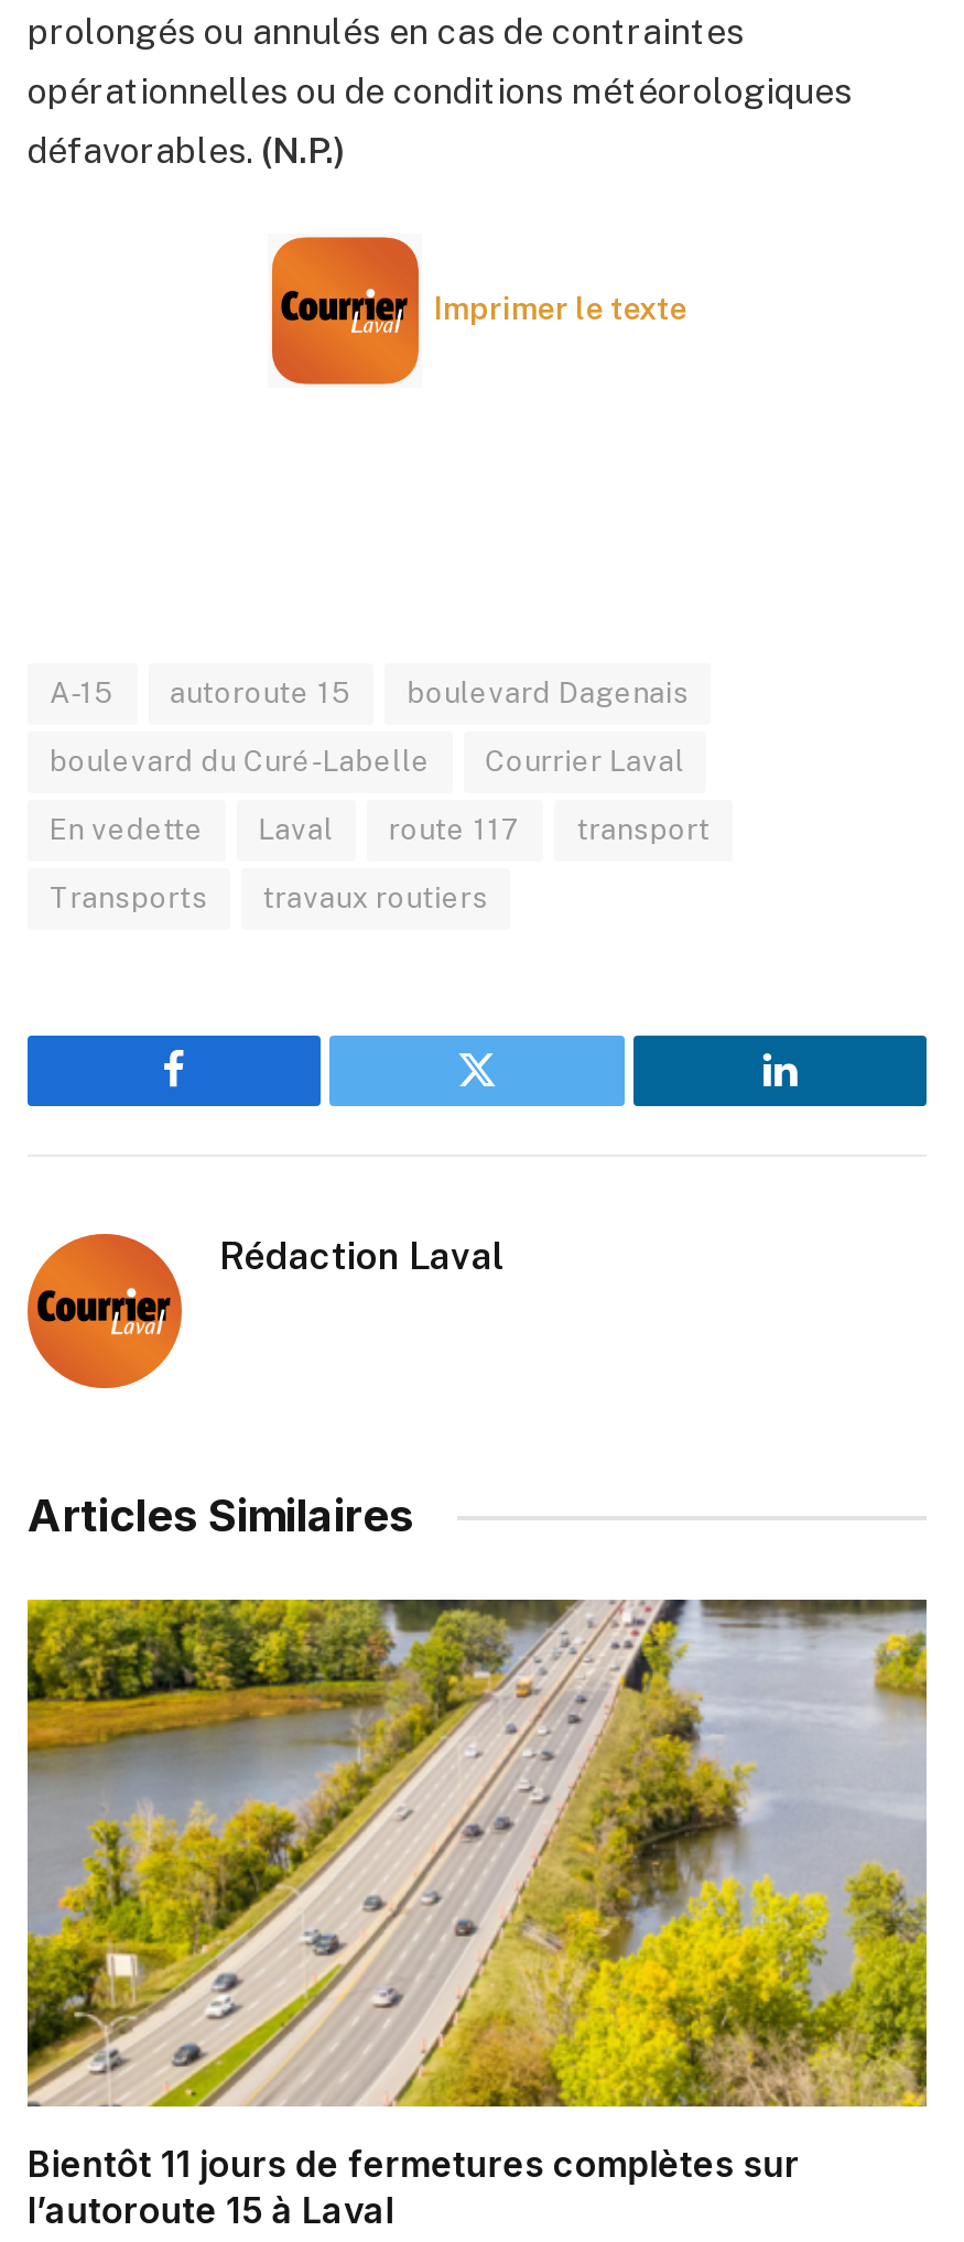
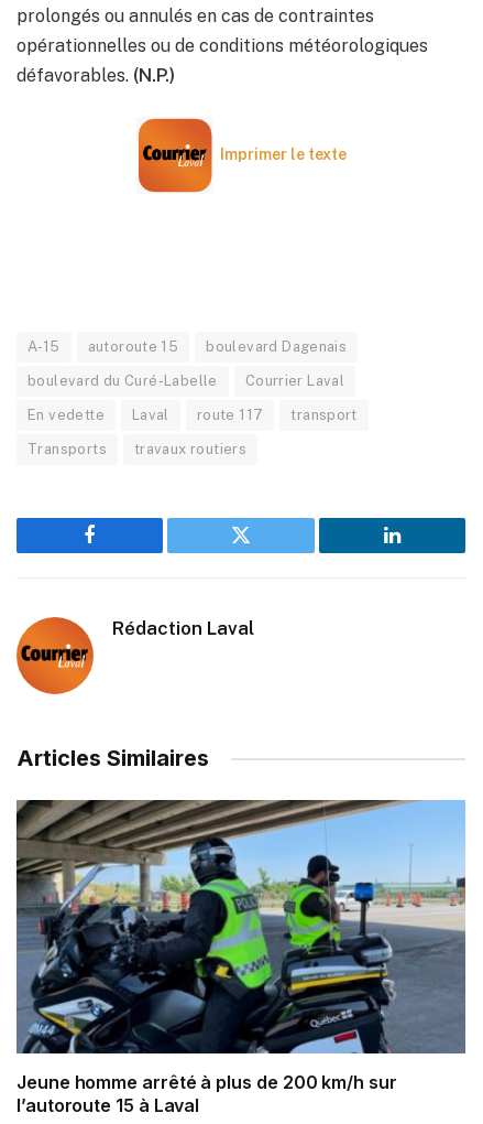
- [image]
- Bientôt 11 jours de fermetures complètes sur
+ [image]
+ Jeune homme arrêté à plus de 200 km/h sur
